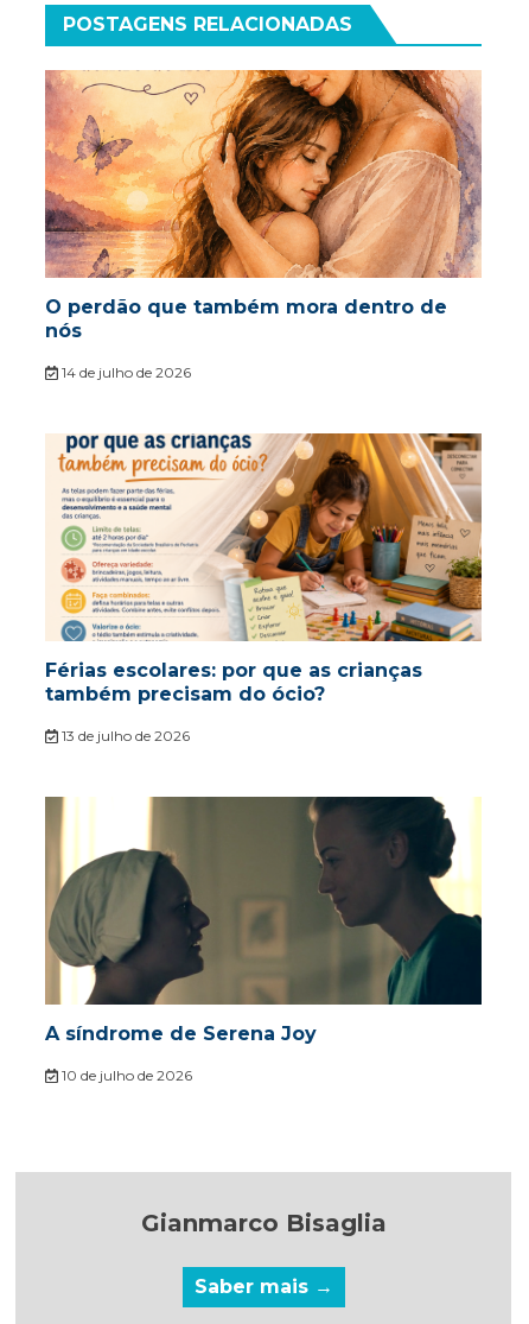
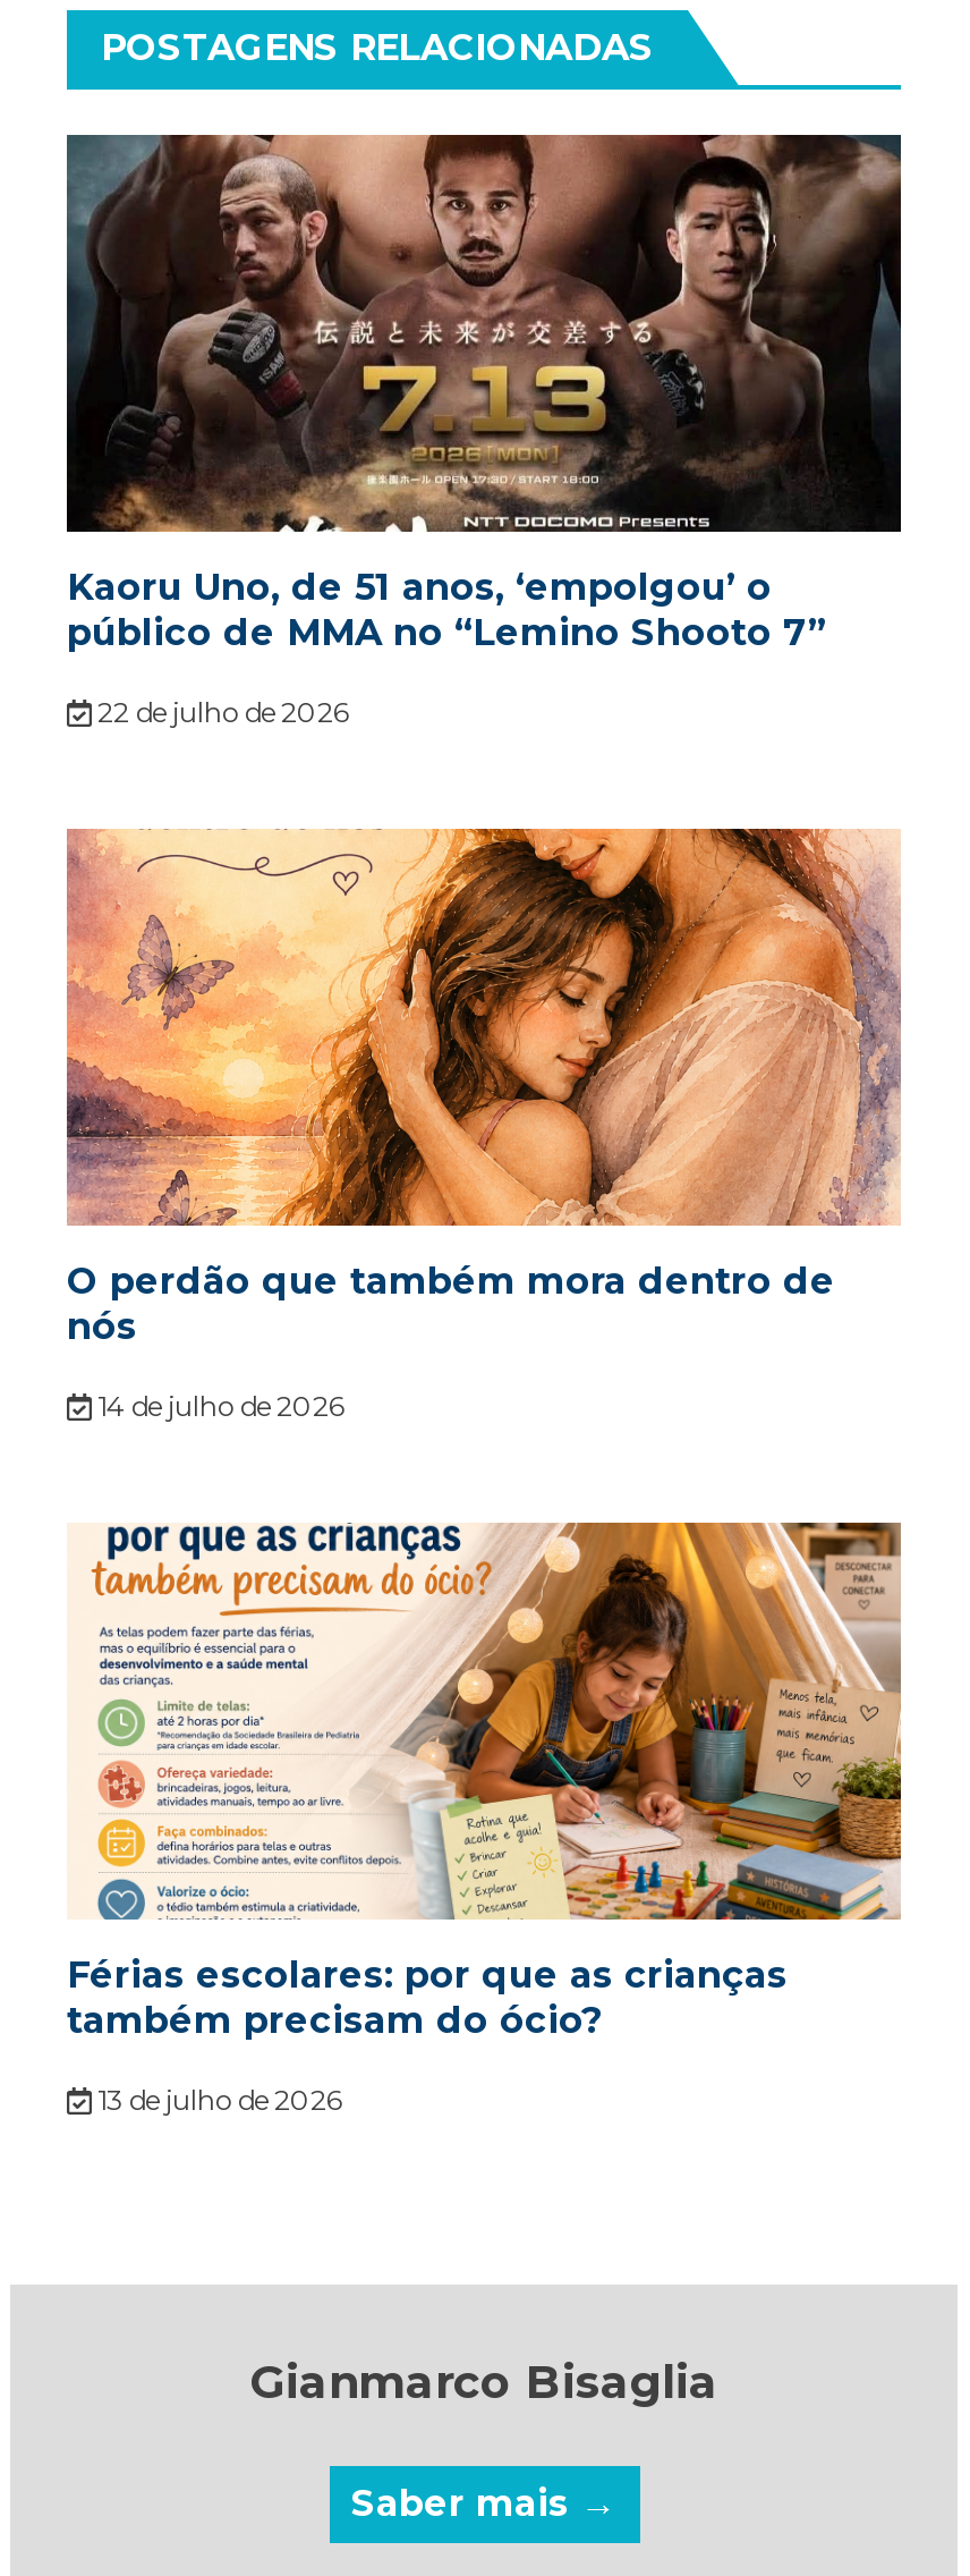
+ [image]
+ Kaoru Uno, de 51 anos, ‘empolgou’ o
+ público de MMA no “Lemino Shooto 7”
+ 22 de julho de 2026

moved down: [image] | O perdão que também mora dentro de | nós | 14 de julho de 2026 | Férias escolares: por que as crianças | também precisam do ócio? | 13 de julho de 2026

- [image]
- A síndrome de Serena Joy
- 10 de julho de 2026
